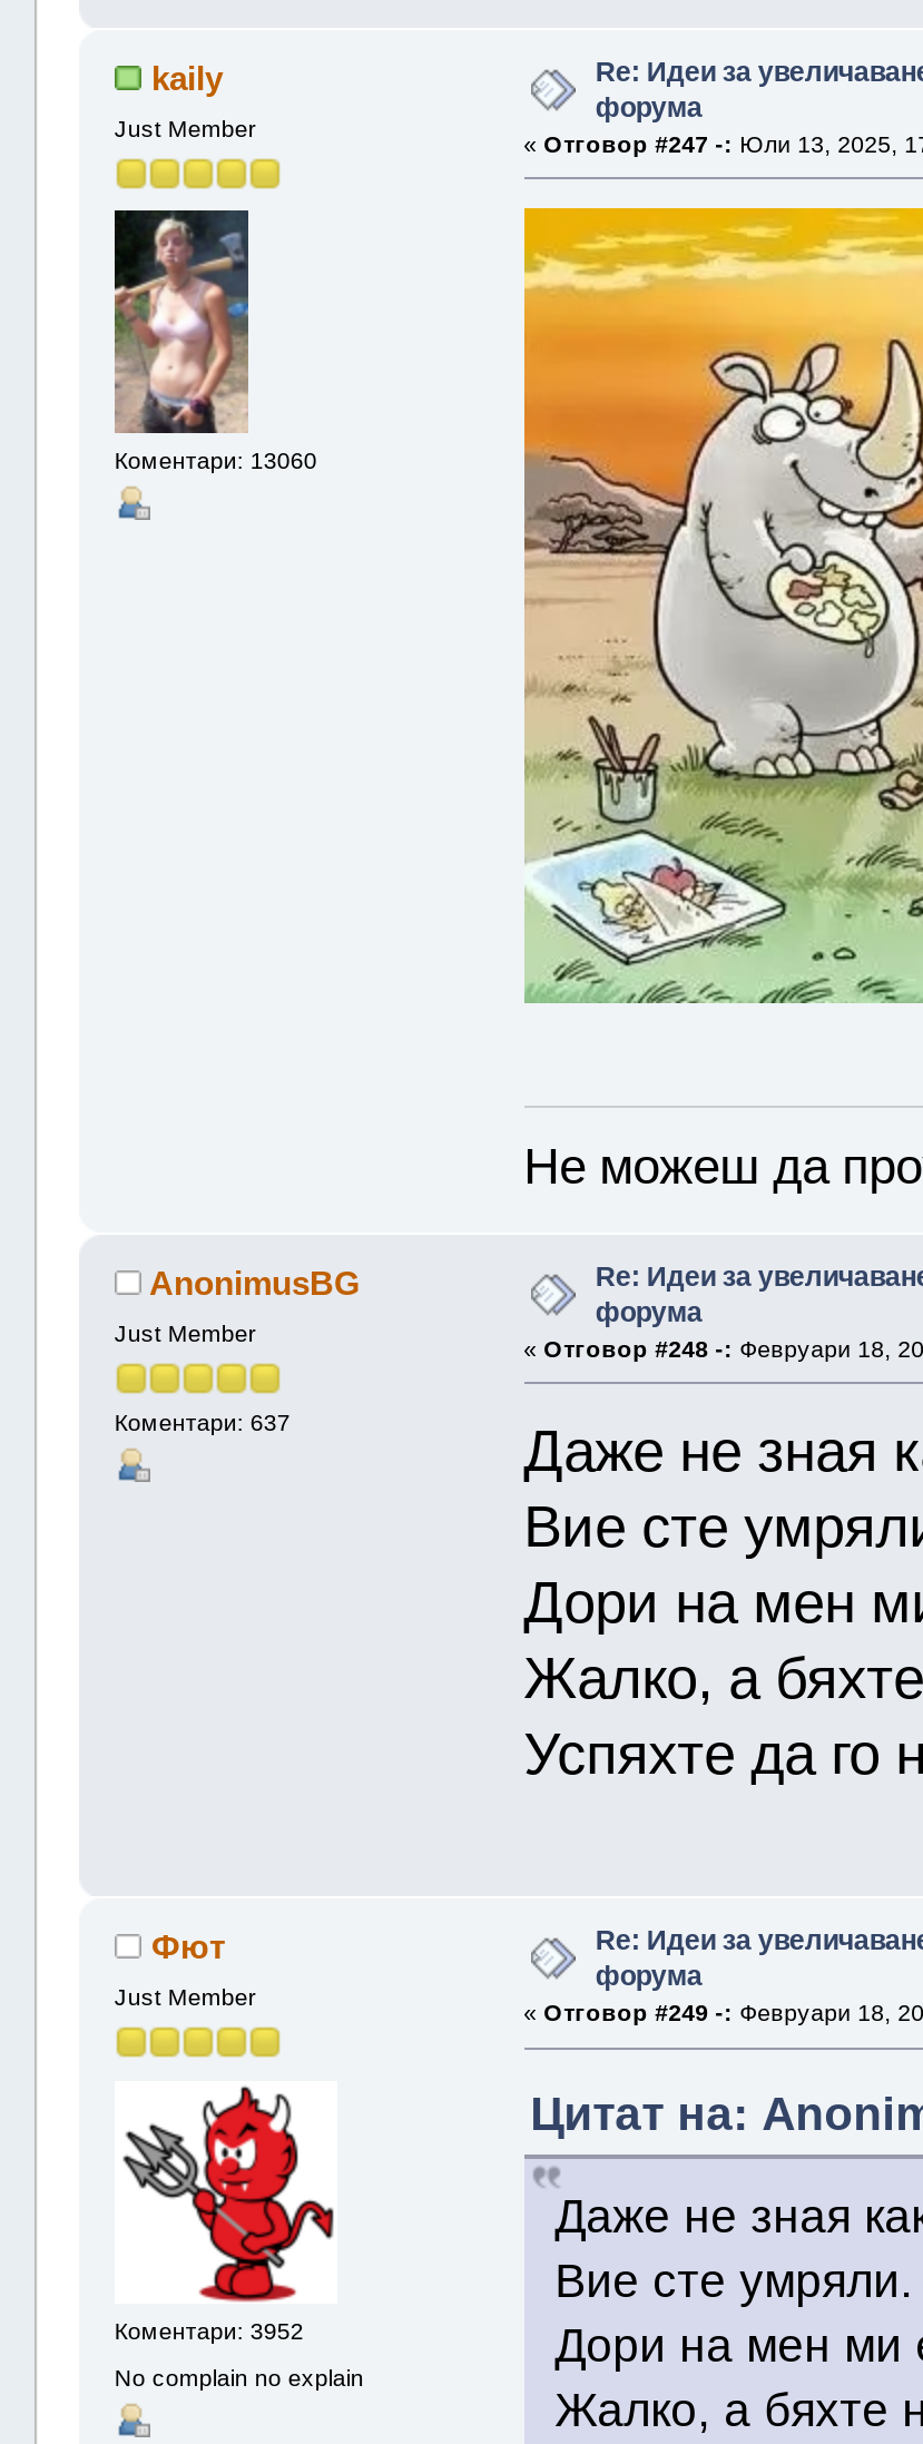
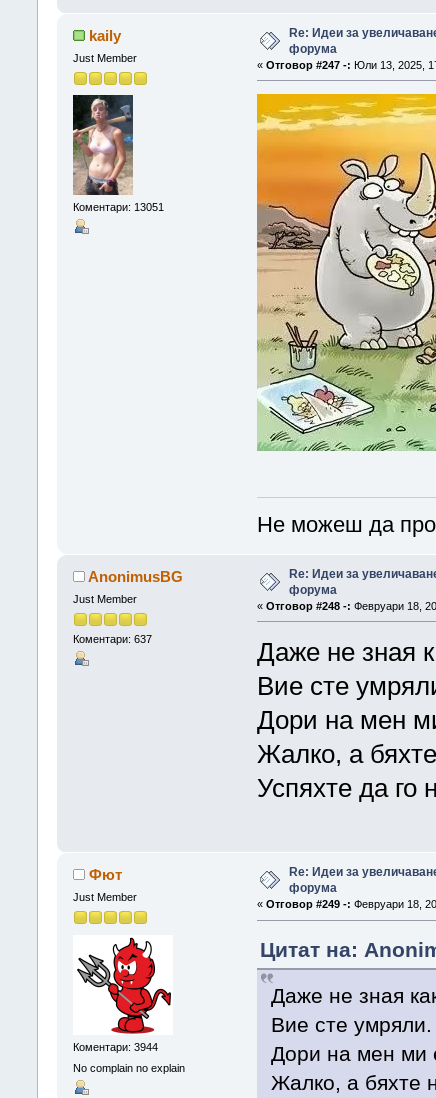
- Коментари: 13060
+ Коментари: 13051

- Коментари: 3952
+ Коментари: 3944
